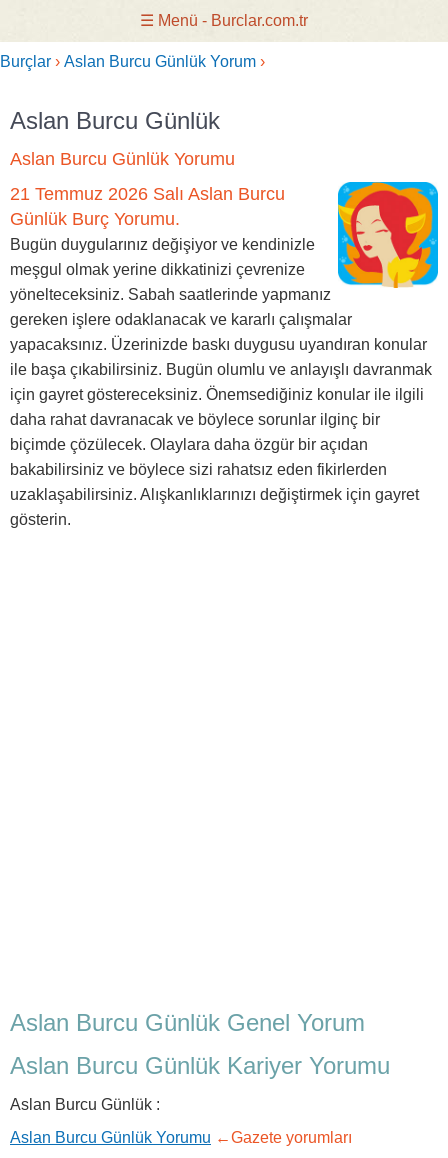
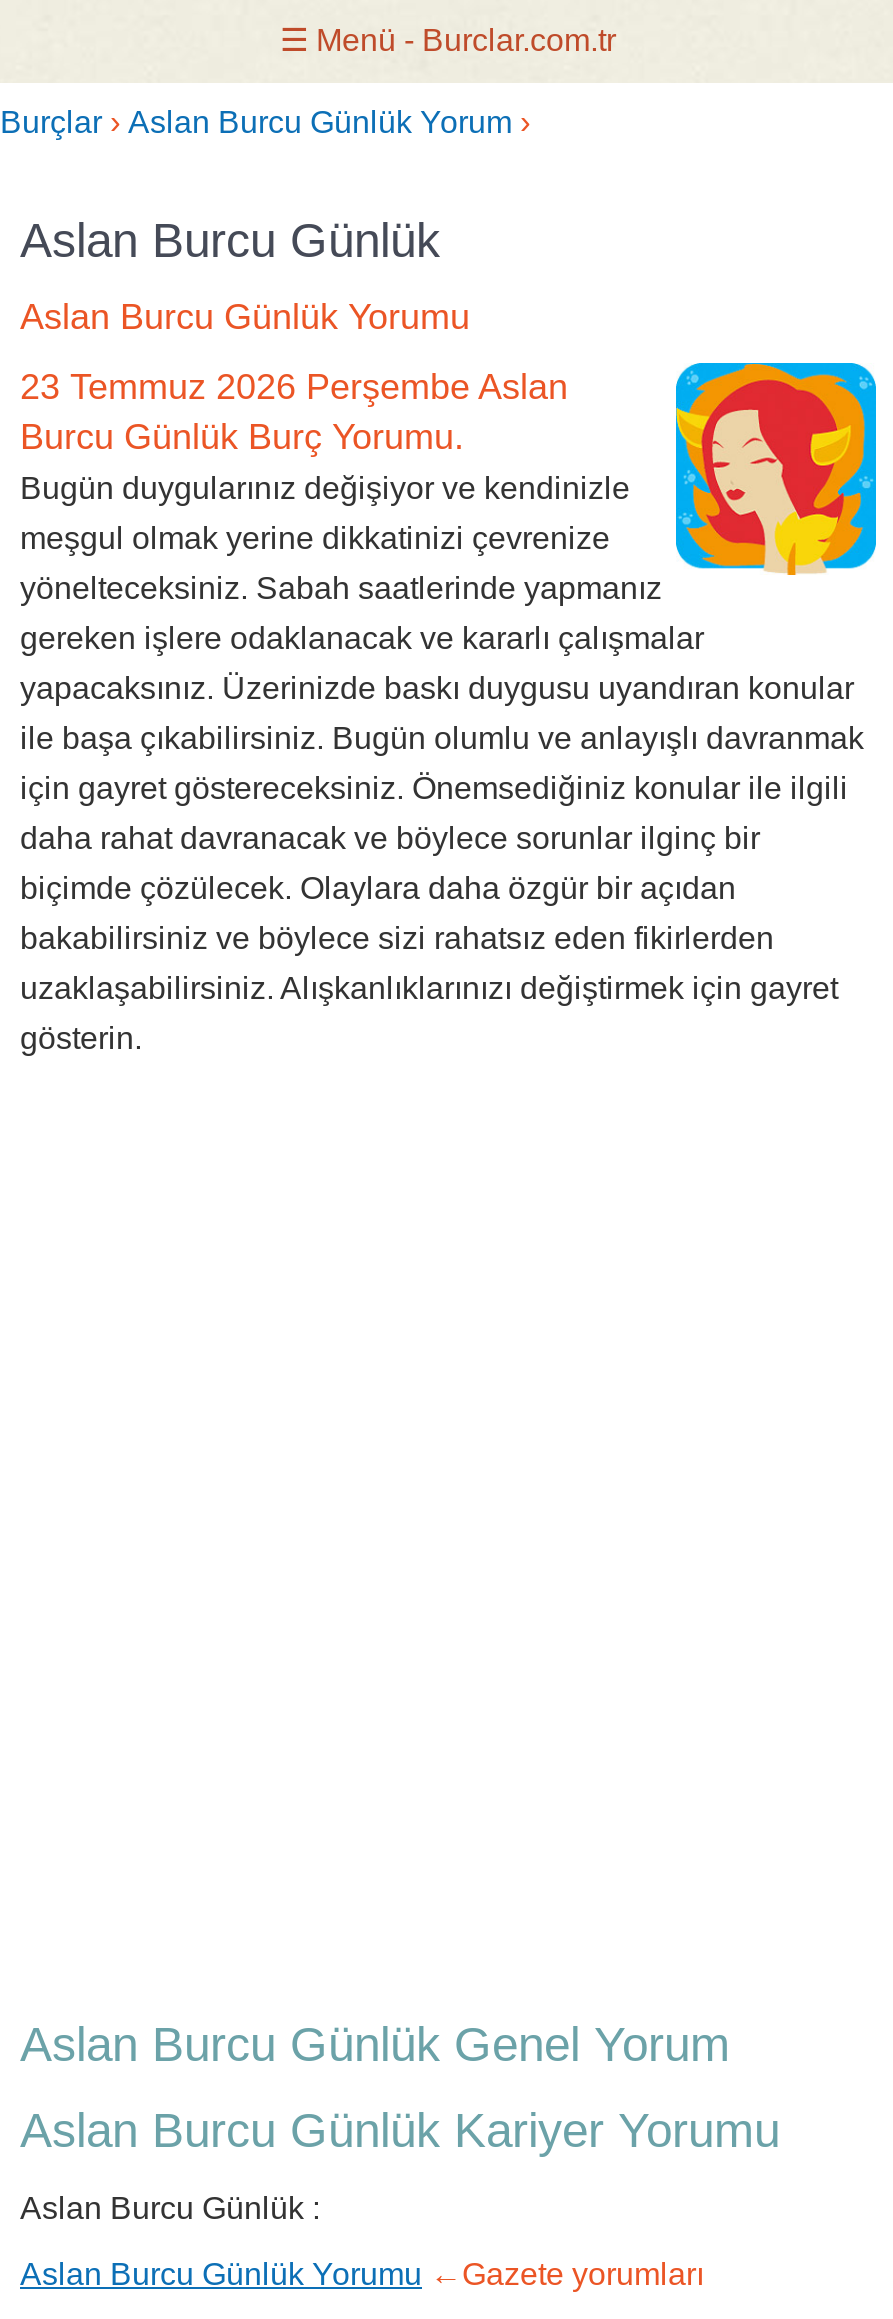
- 21 Temmuz 2026 Salı Aslan Burcu
- Günlük Burç Yorumu.
+ 23 Temmuz 2026 Perşembe Aslan
+ Burcu Günlük Burç Yorumu.
